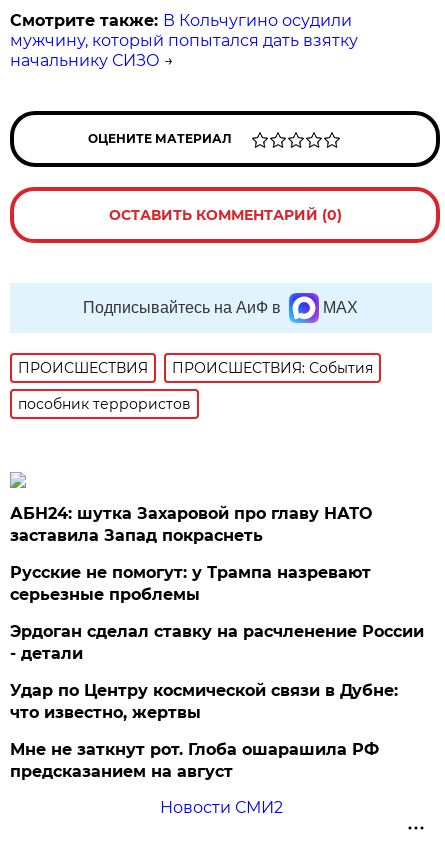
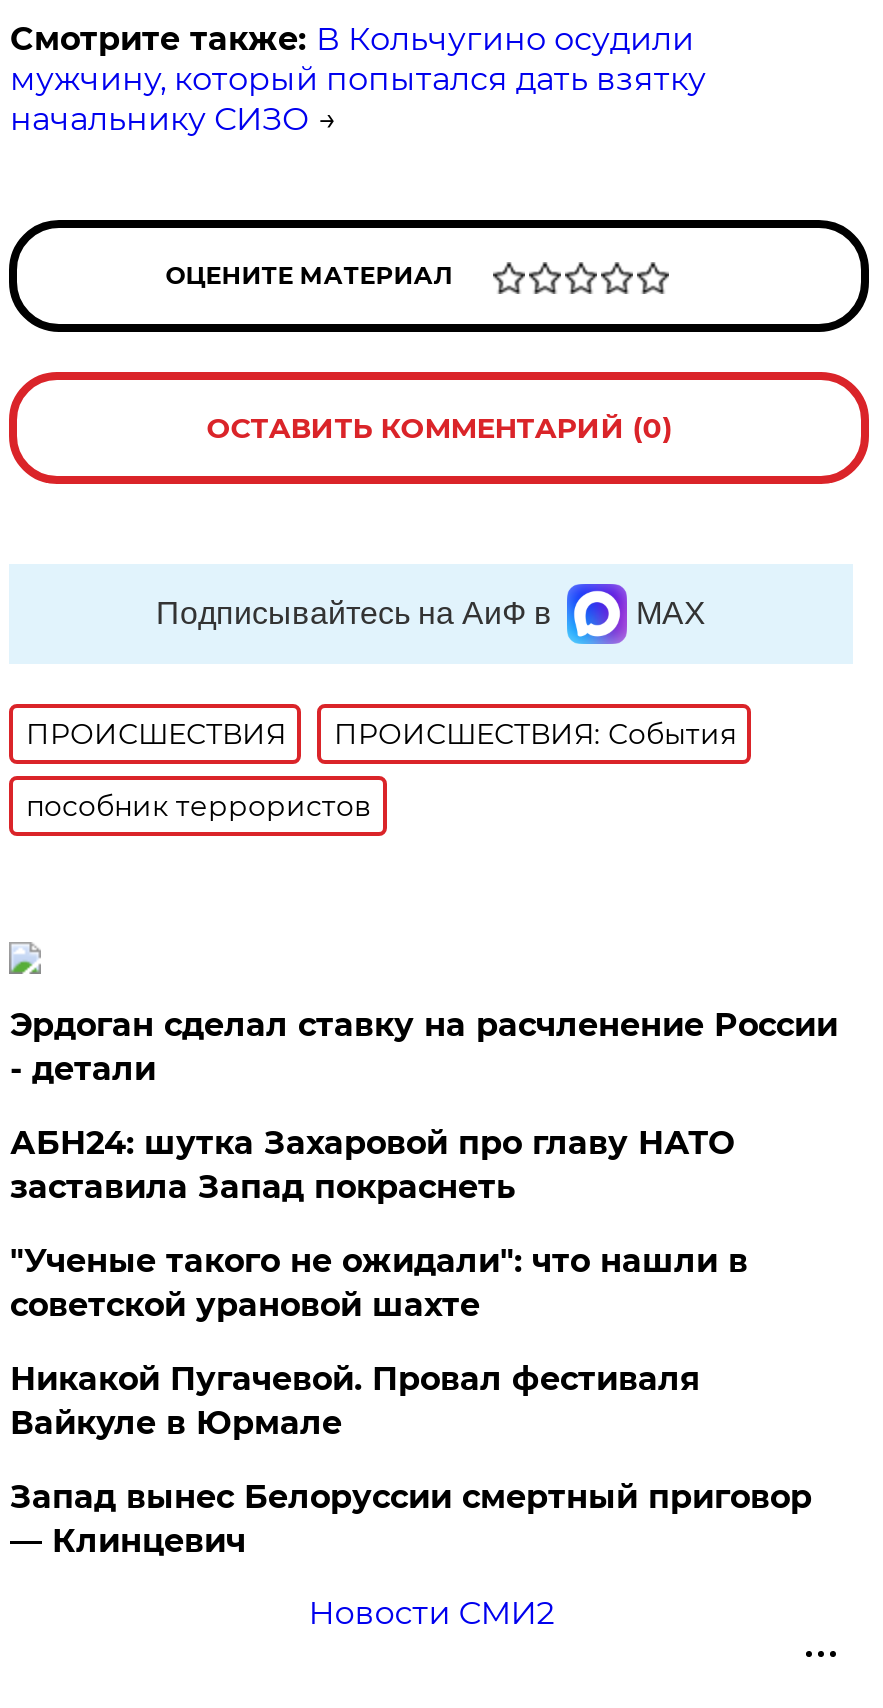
moved down: АБН24: шутка Захаровой про главу НАТО | заставила Запад покраснеть

- Русские не помогут: у Трампа назревают
- серьезные проблемы
- Удар по Центру космической связи в Дубне:
- что известно, жертвы
- Мне не заткнут рот. Глоба ошарашила РФ
- предсказанием на август
+ "Ученые такого не ожидали": что нашли в
+ советской урановой шахте
+ Никакой Пугачевой. Провал фестиваля
+ Вайкуле в Юрмале
+ Запад вынес Белоруссии смертный приговор
+ — Клинцевич

moved up: Эрдоган сделал ставку на расчленение России | - детали
